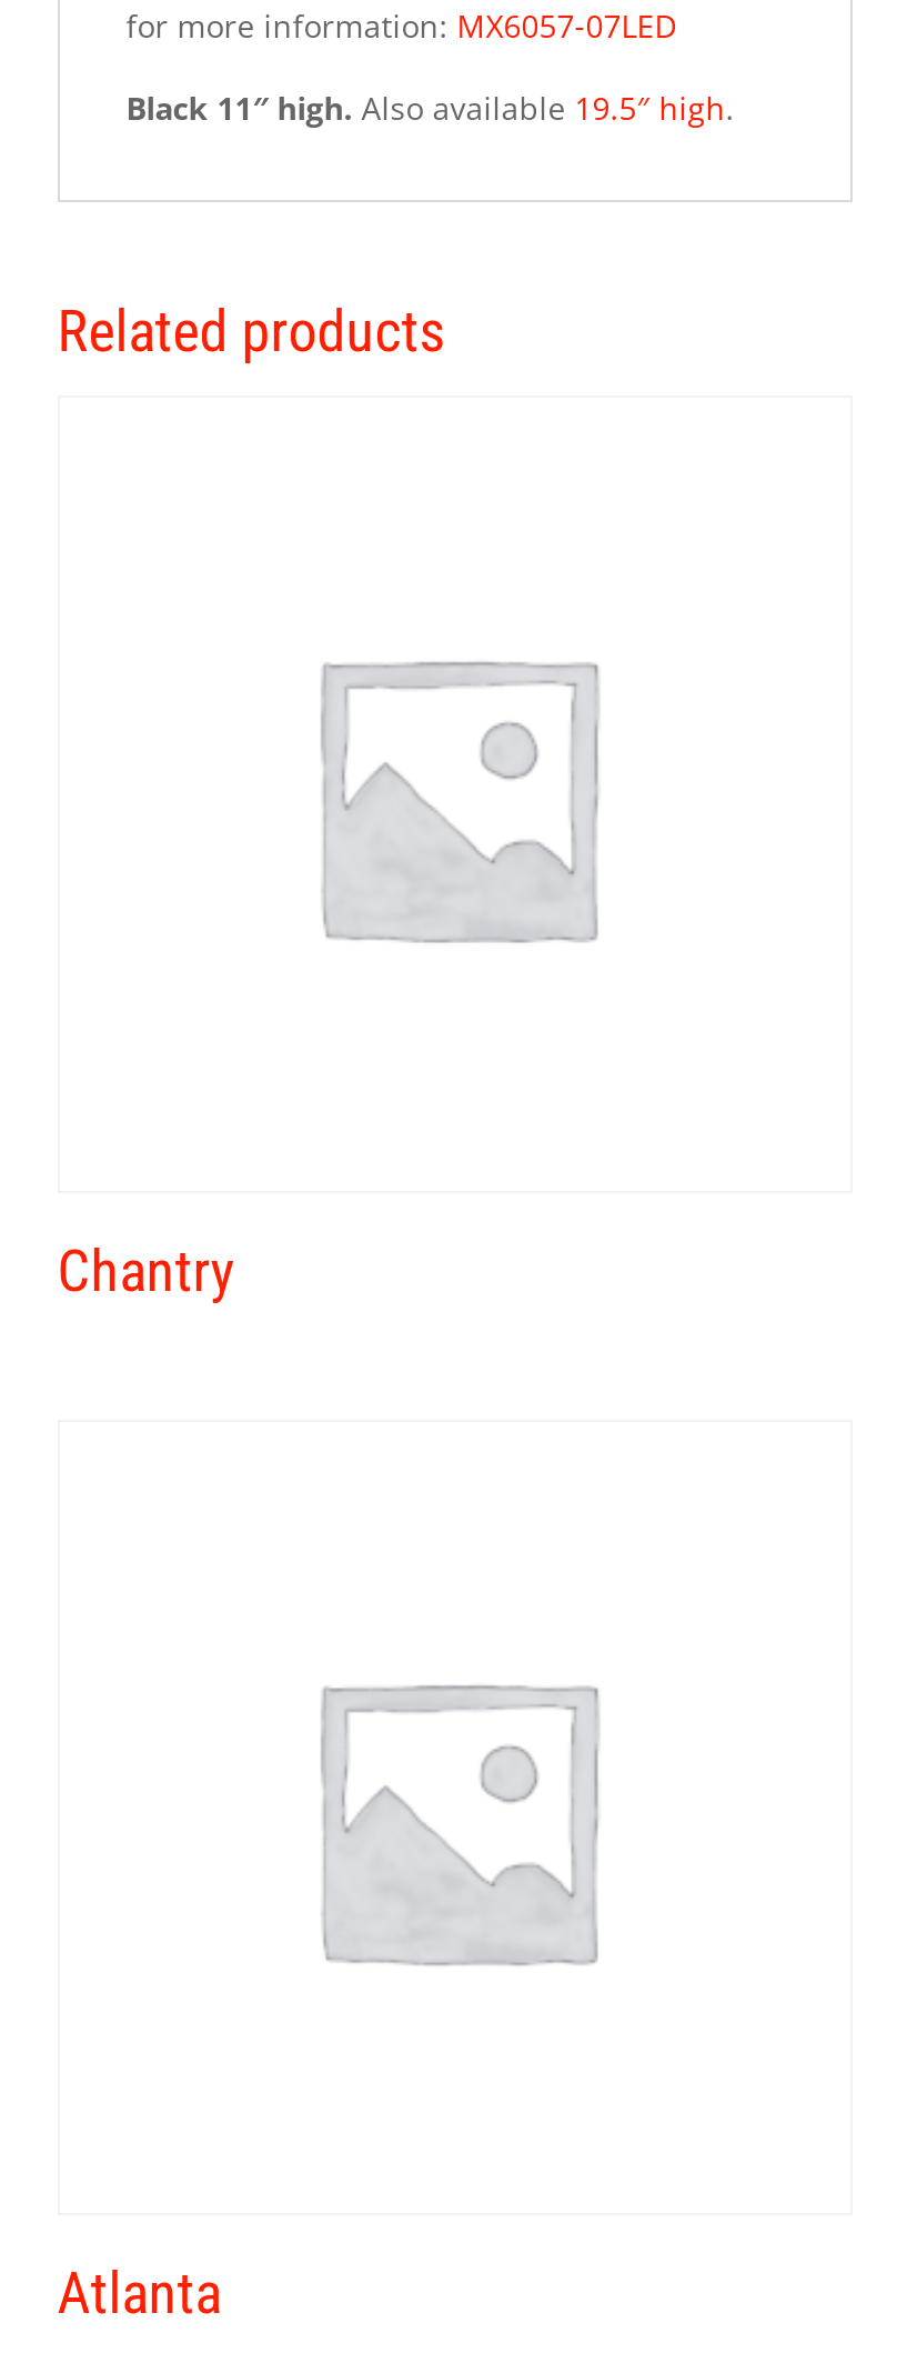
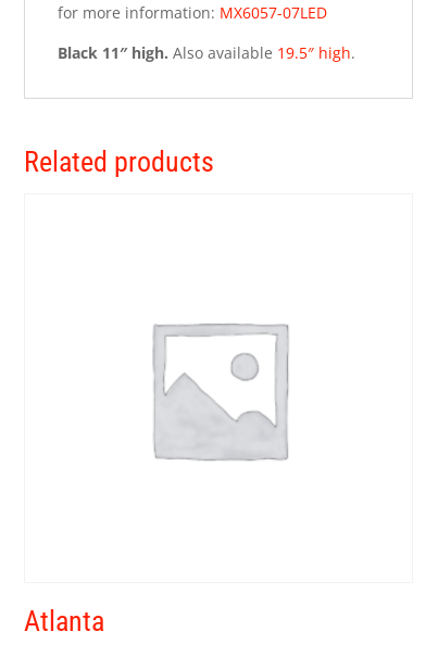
- Chantry
